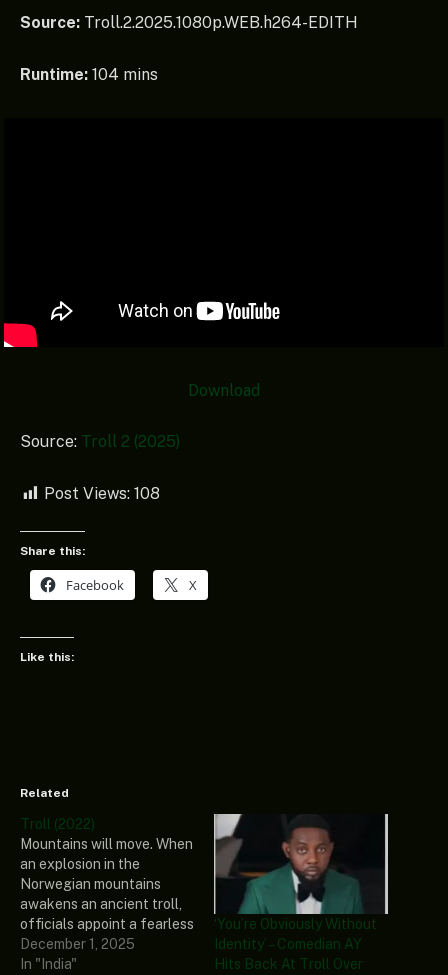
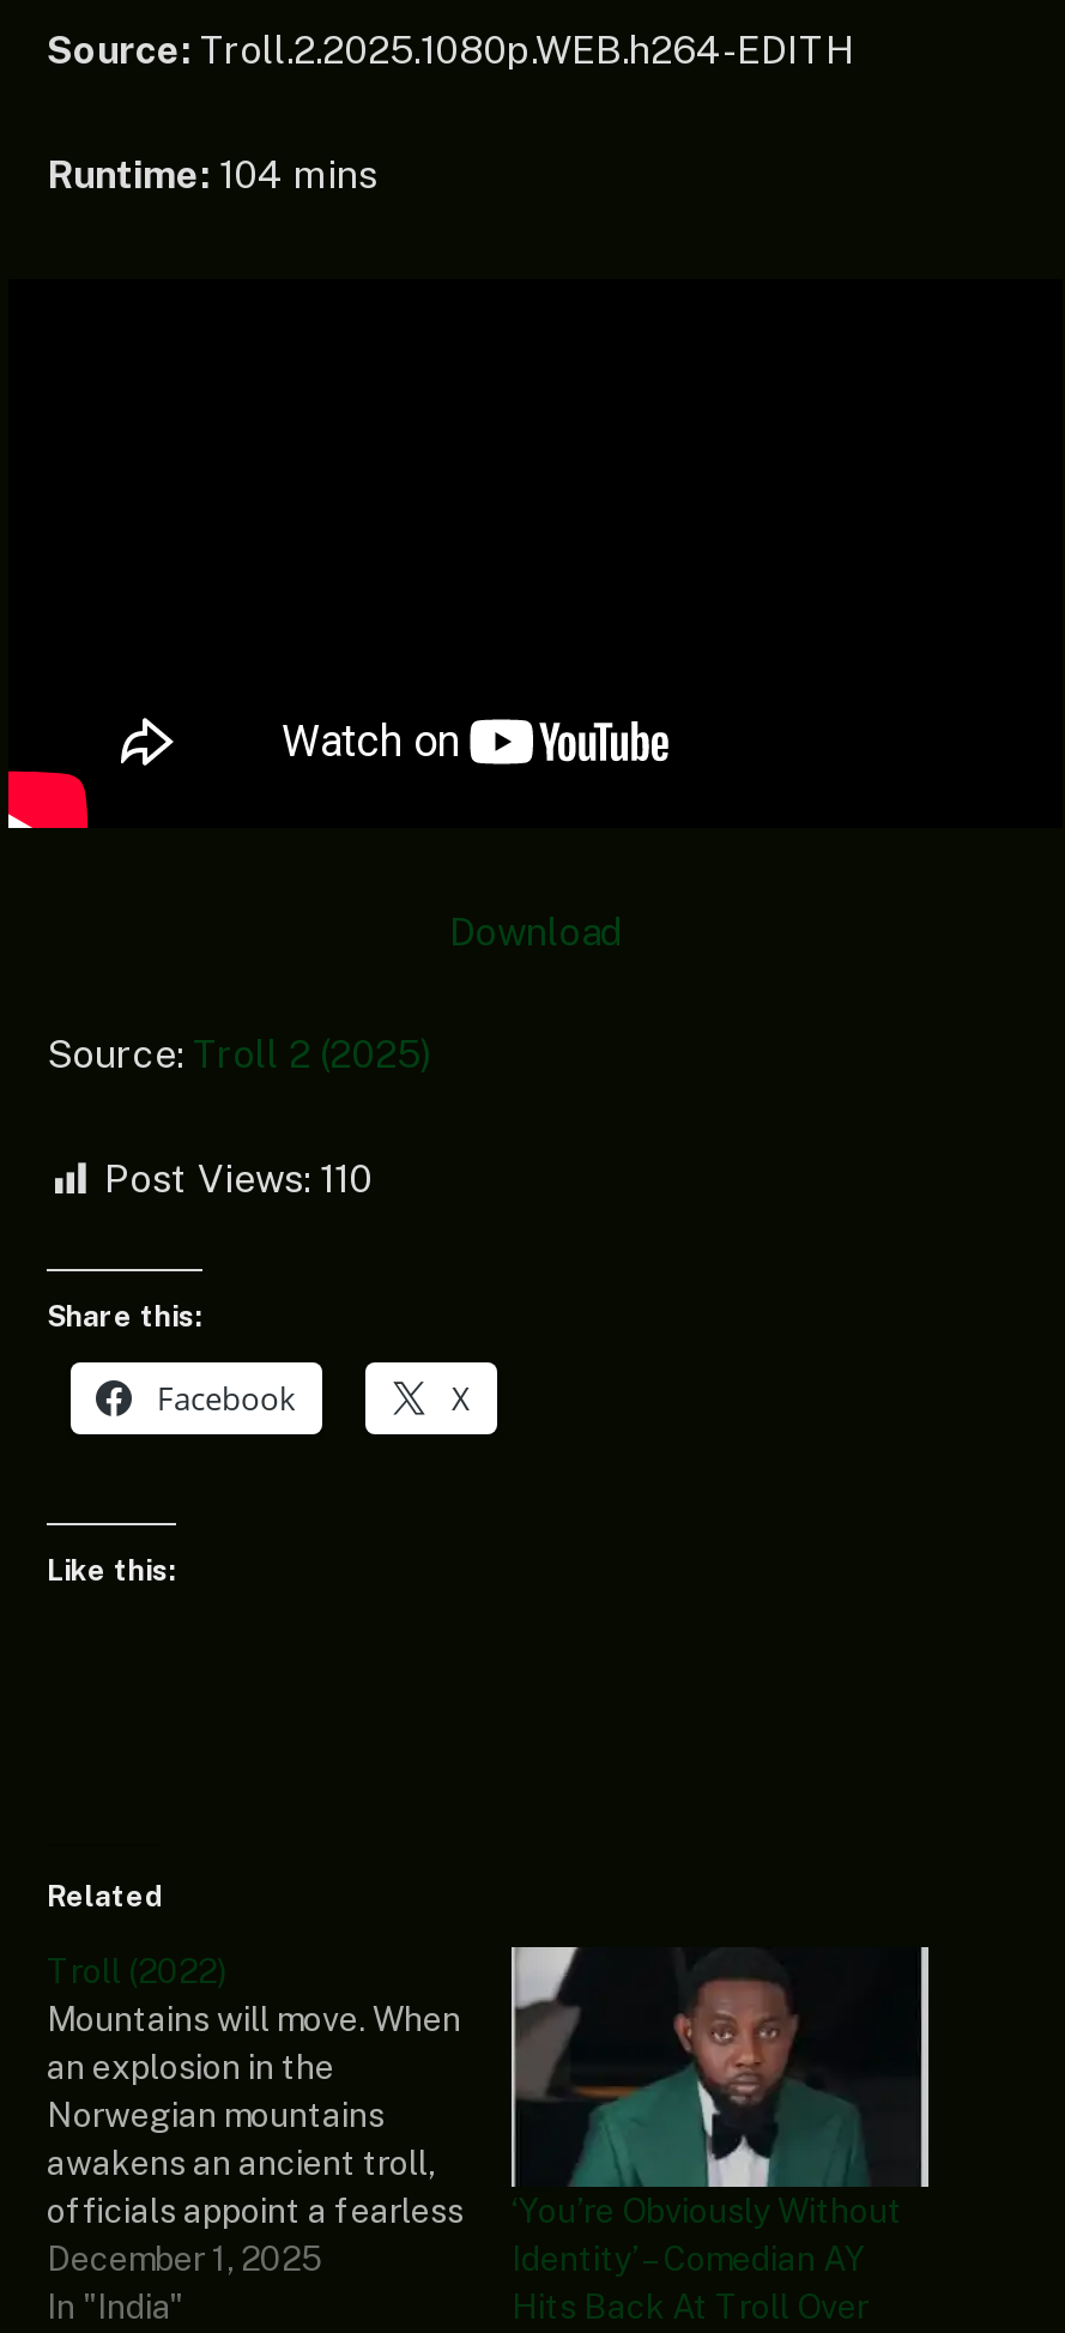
- Post Views: 108
+ Post Views: 110
